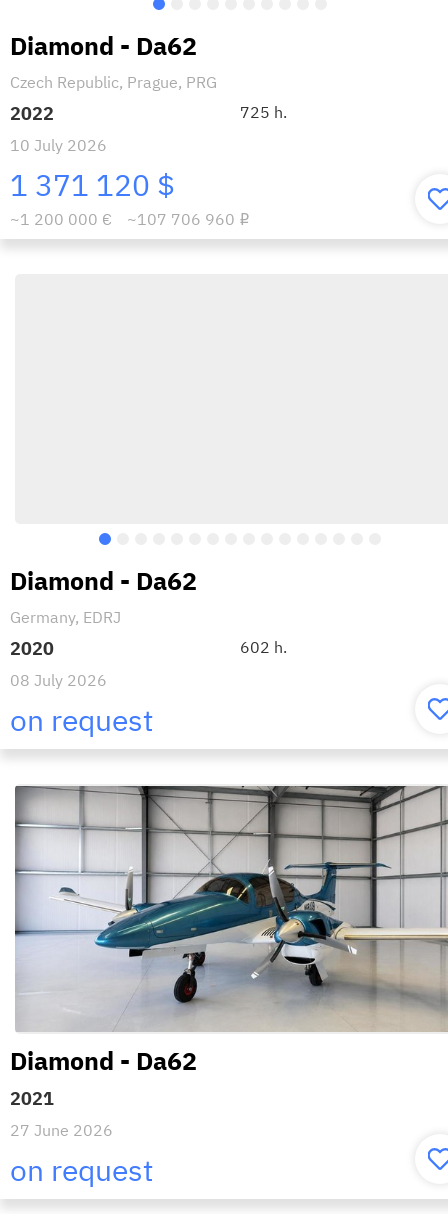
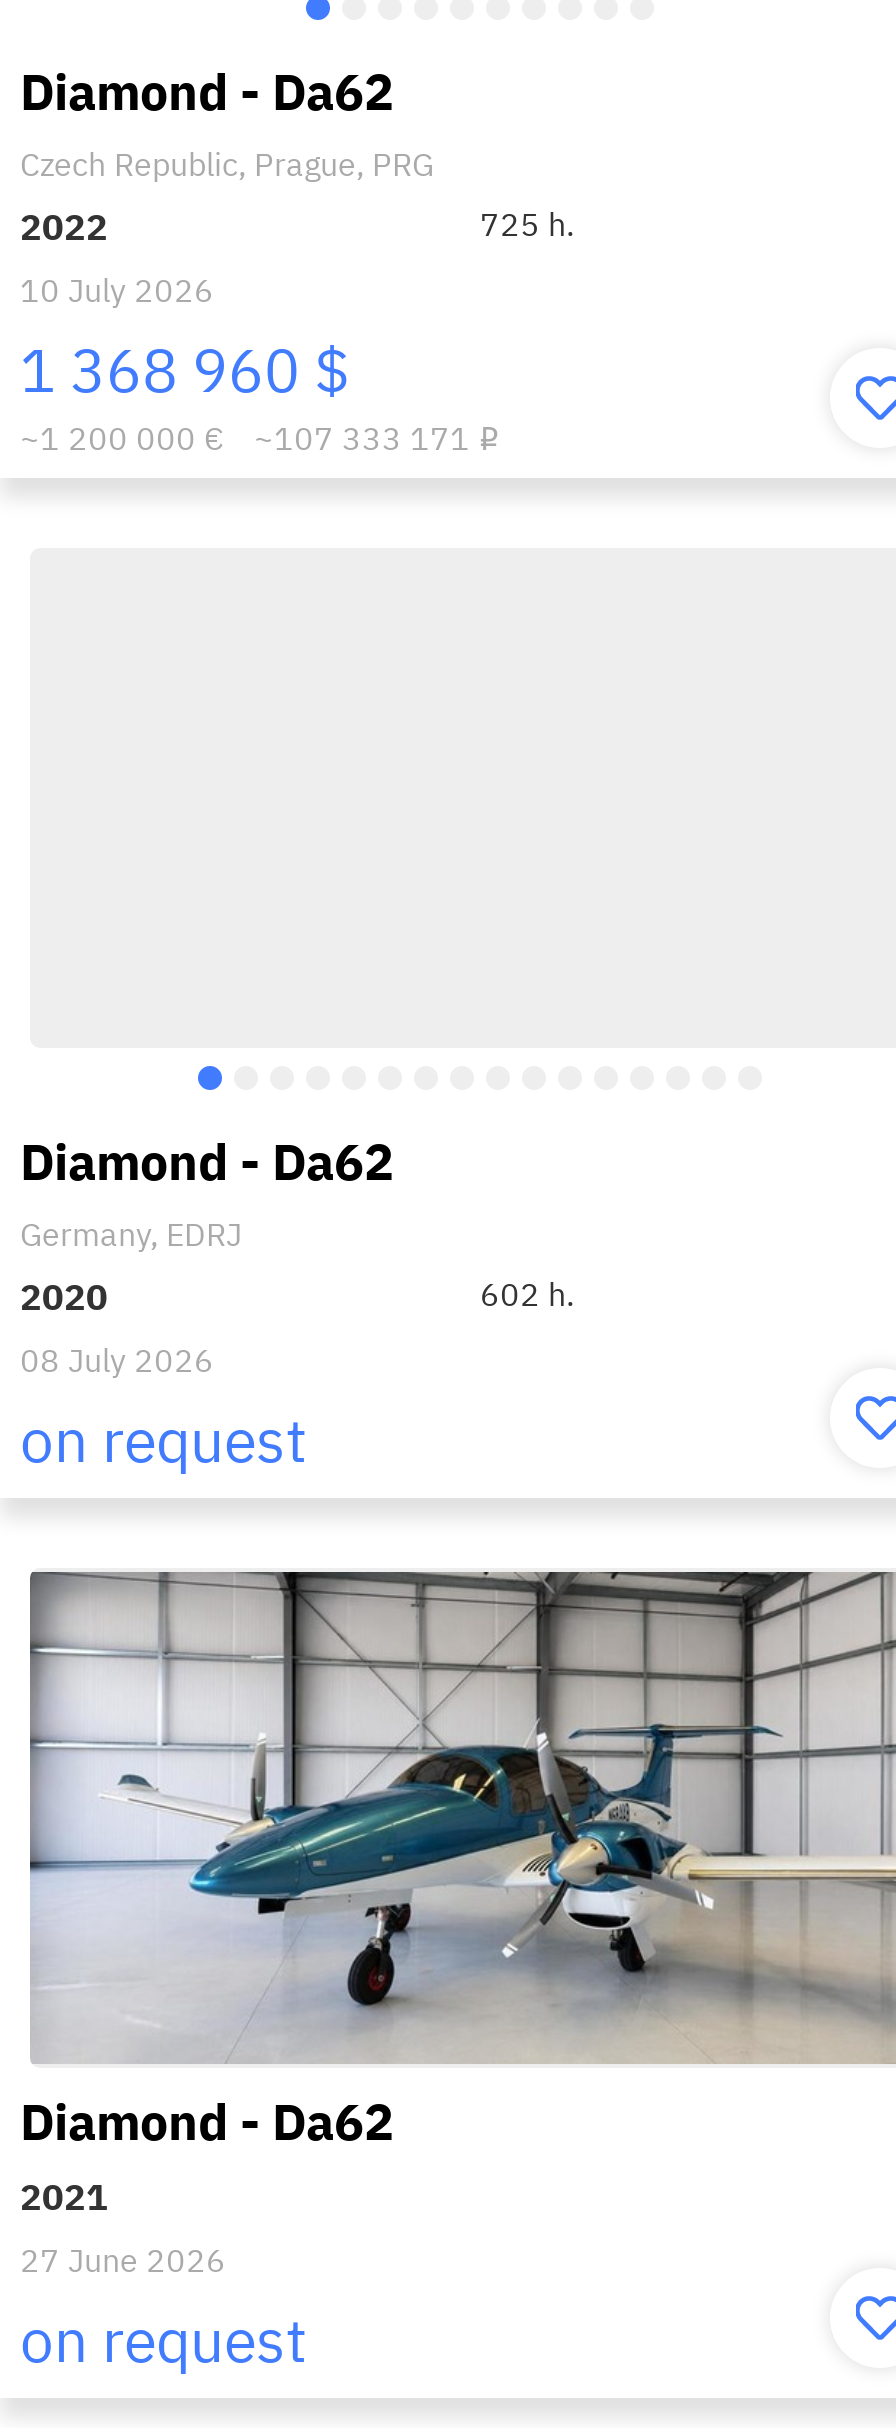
- 1 371 120 $
+ 1 368 960 $

- ~1 200 000 € ~107 706 960 i
+ ~1 200 000 € ~107 333 171 i
